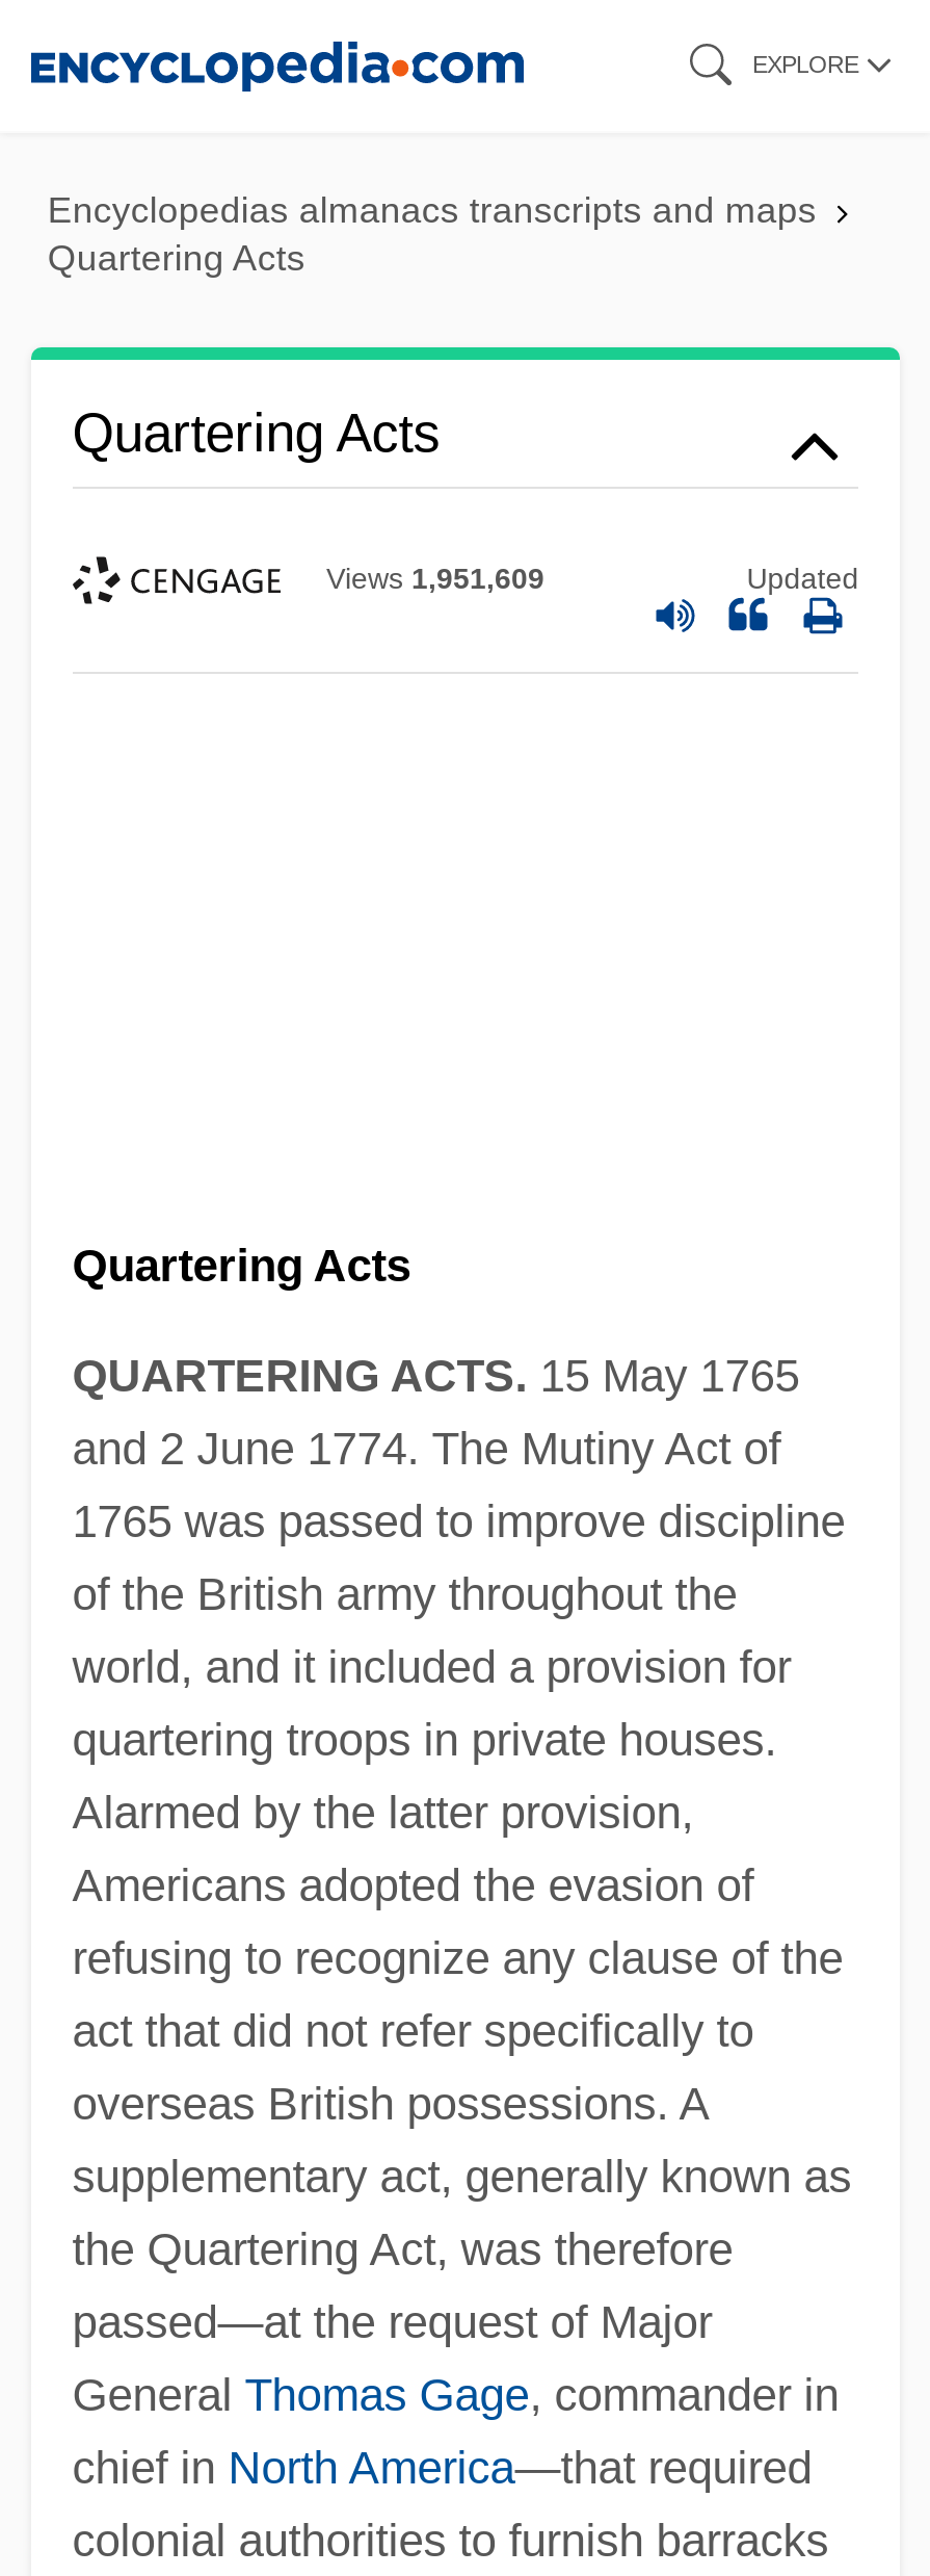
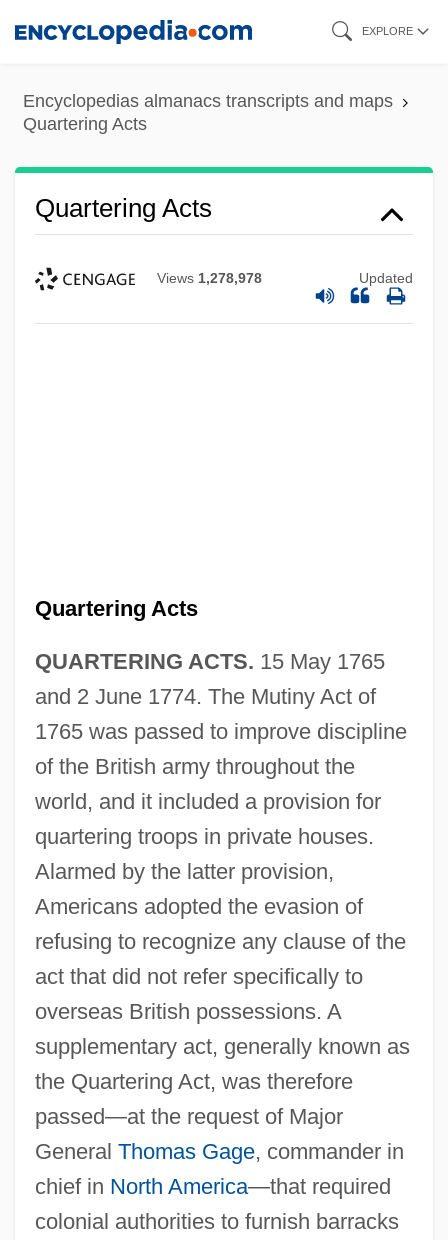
- Views 1,951,609
+ Views 1,278,978
